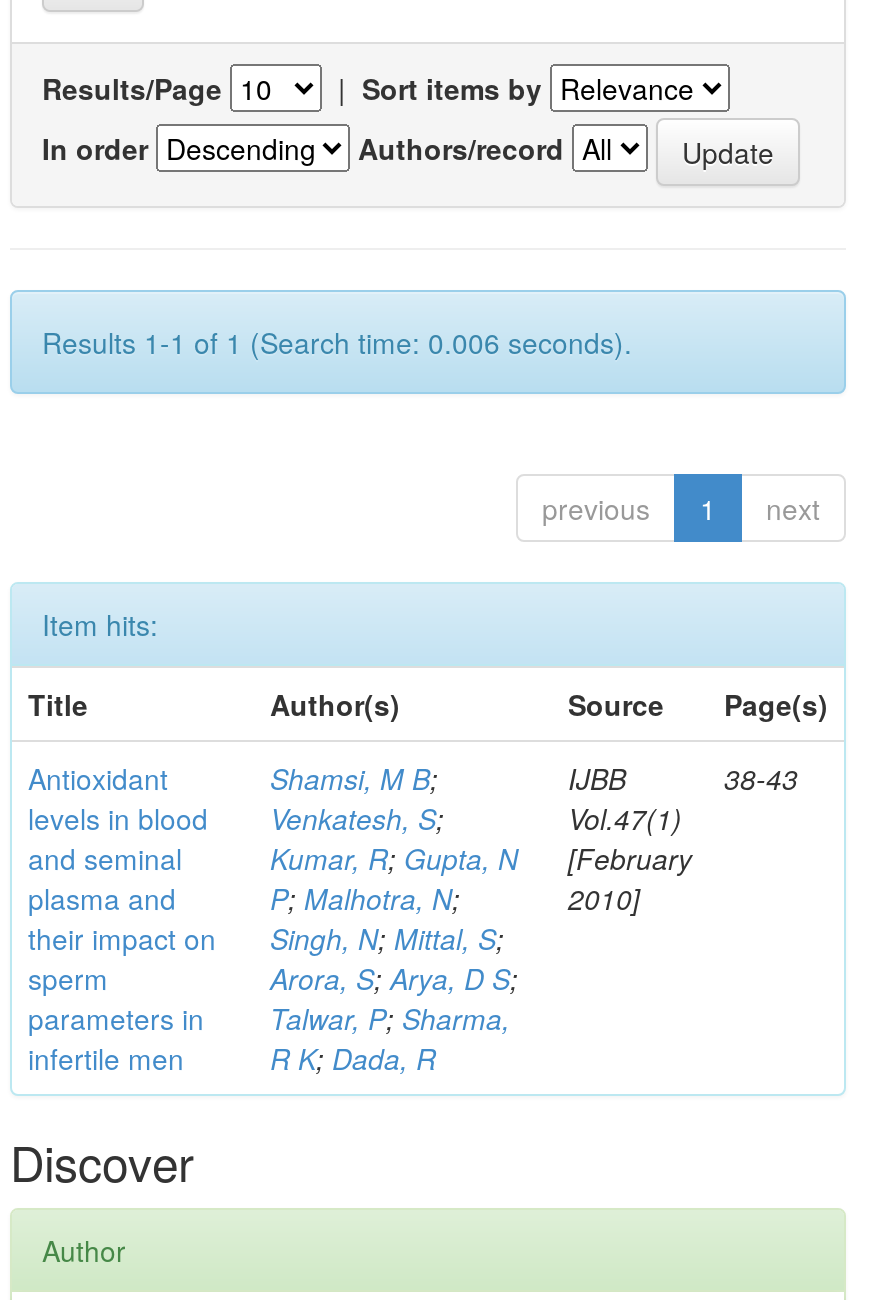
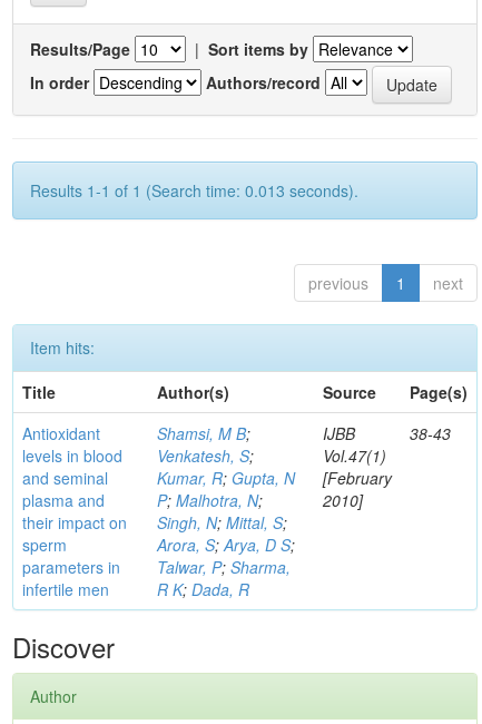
- Results 1-1 of 1 (Search time: 0.006 seconds).
+ Results 1-1 of 1 (Search time: 0.013 seconds).
